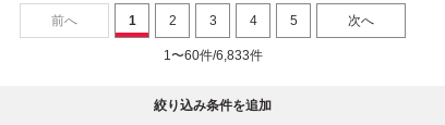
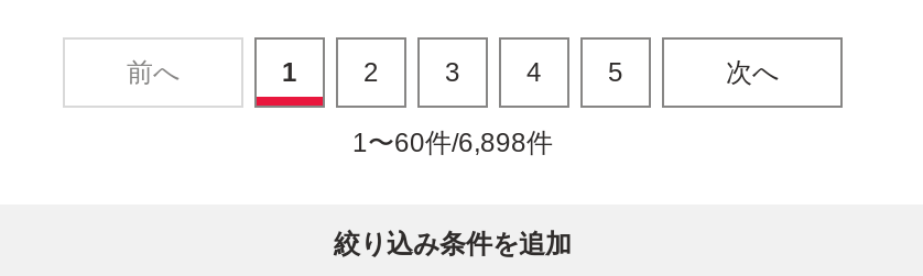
- 1〜60件/6,833件
+ 1〜60件/6,898件
